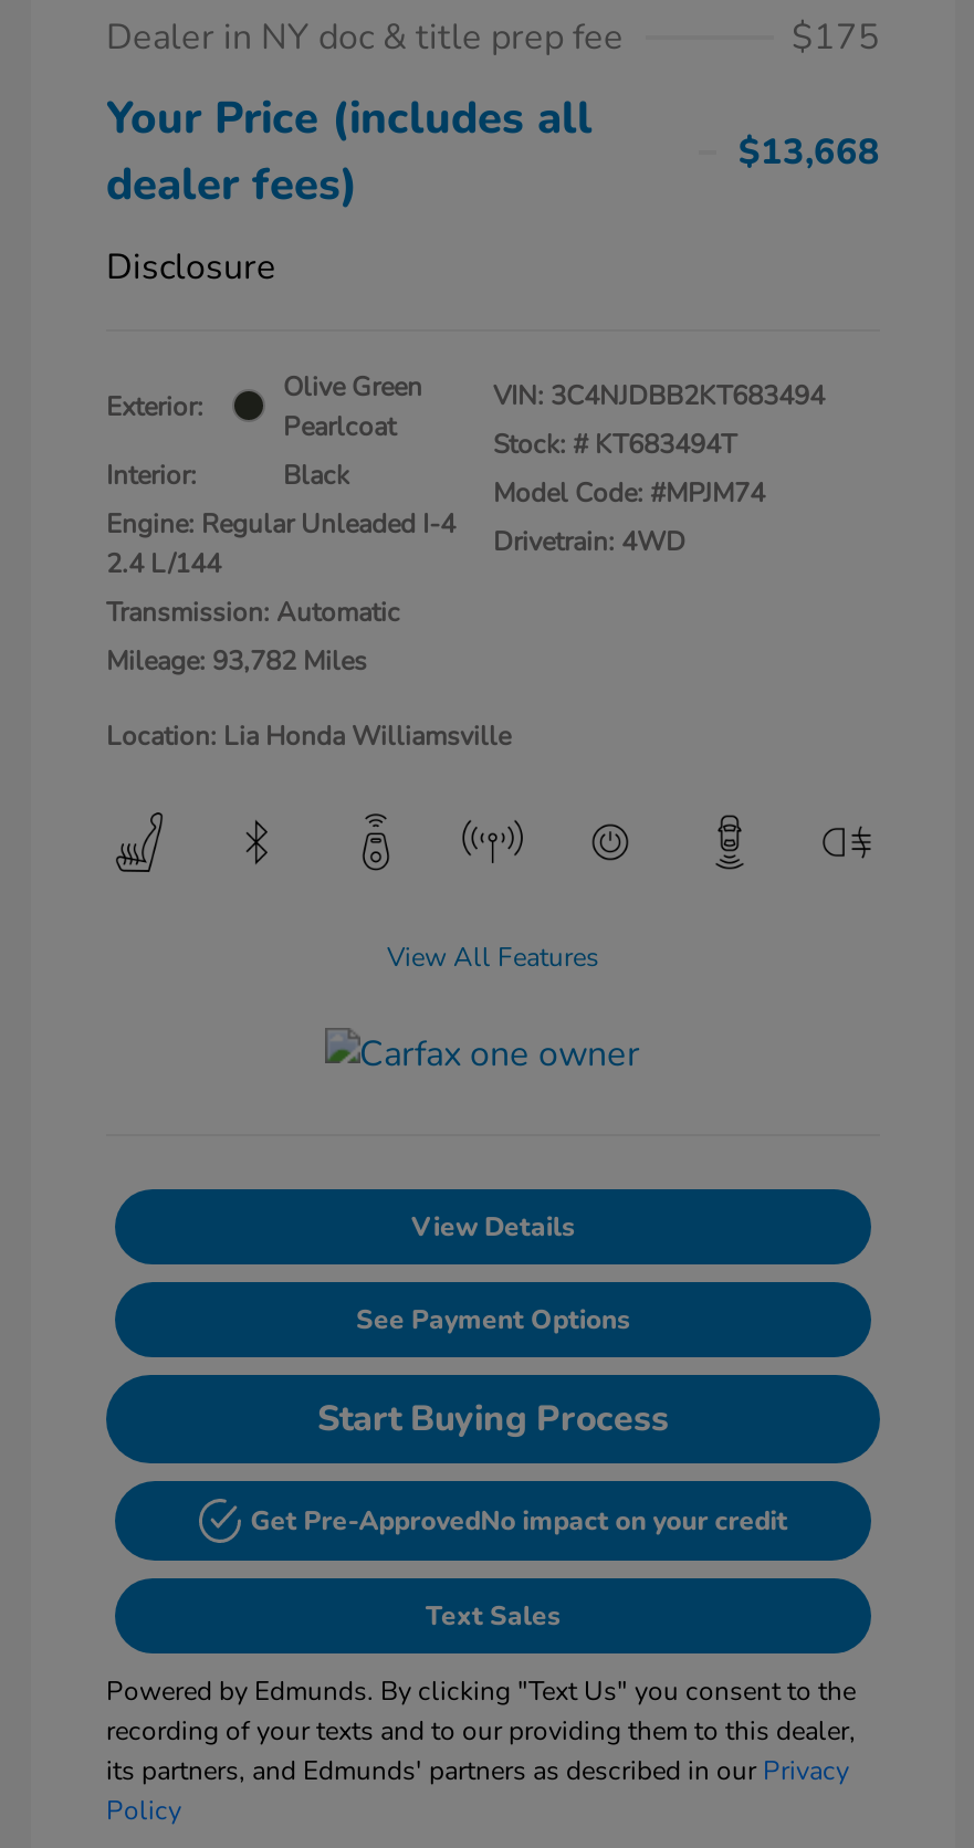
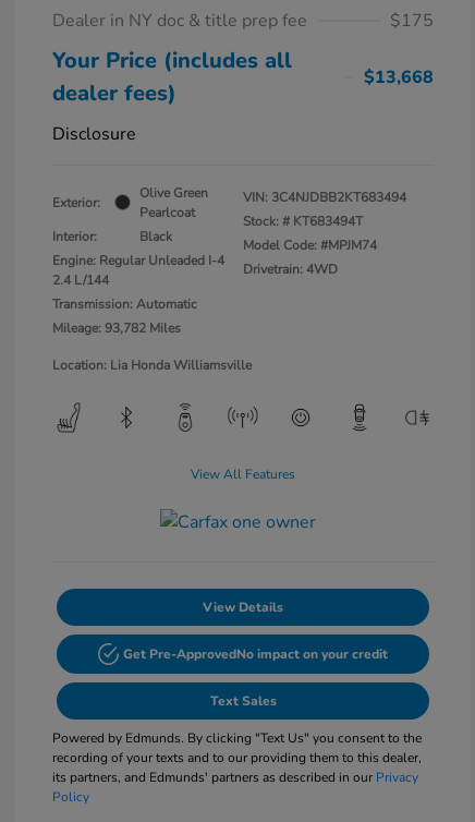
- See Payment Options
- Start Buying Process
